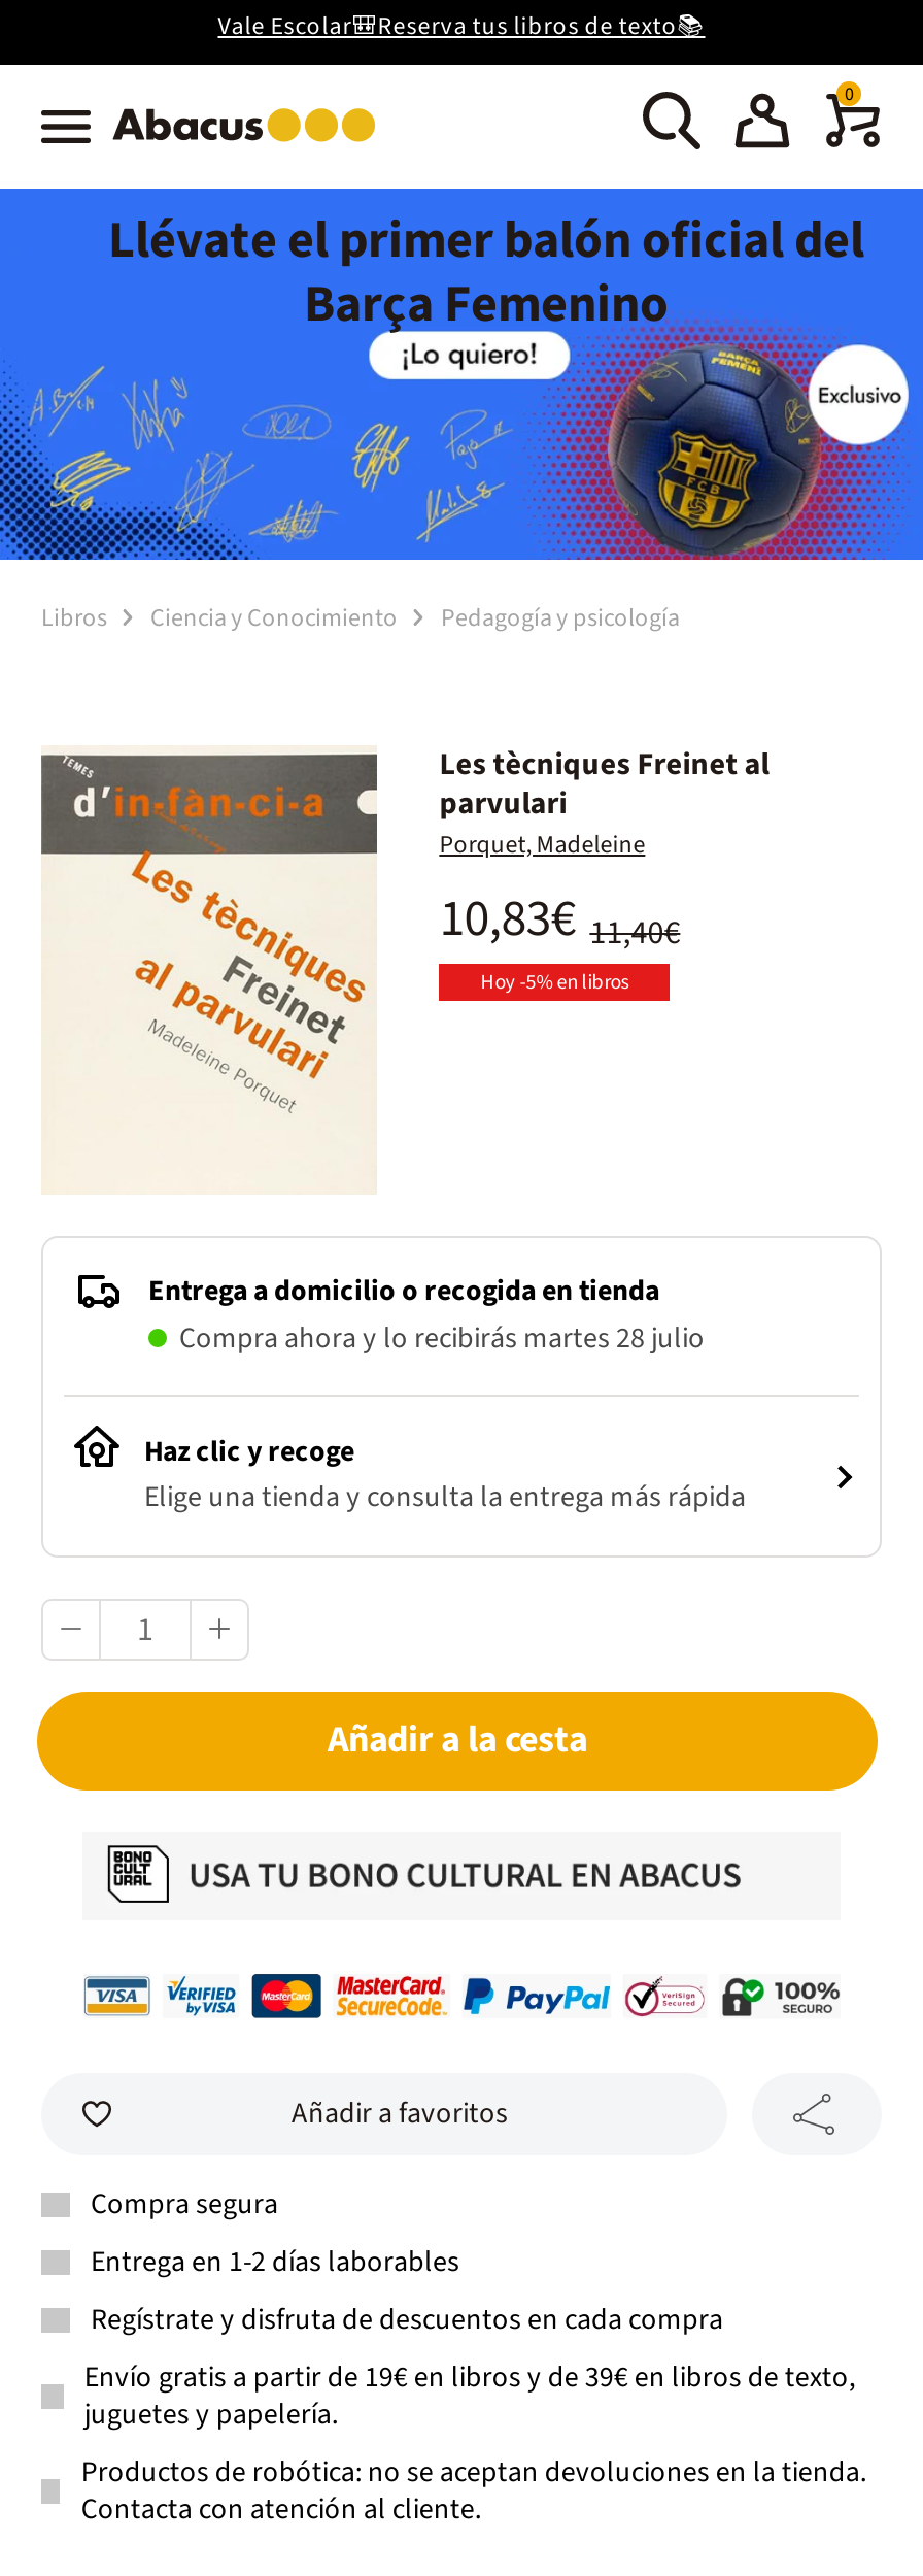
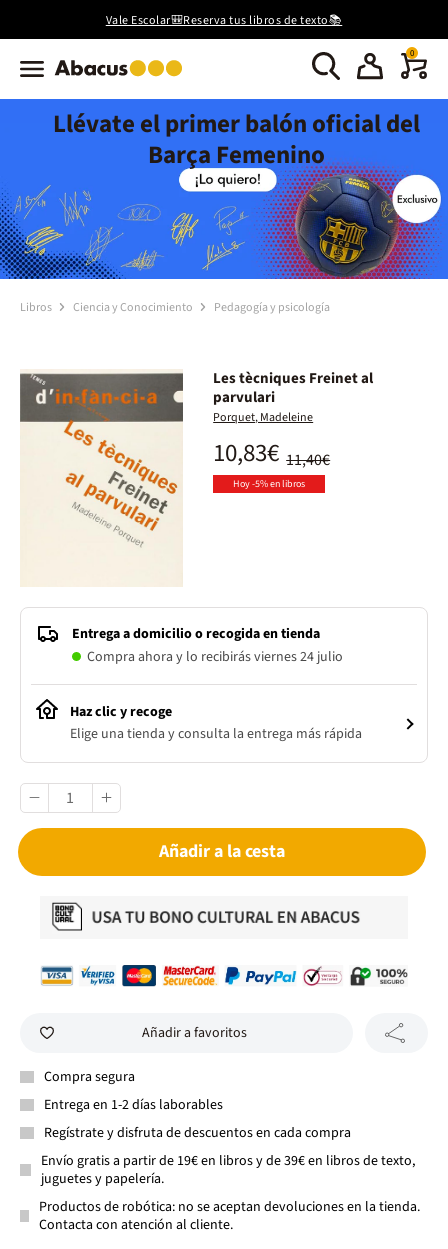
- Compra ahora y lo recibirás martes 28 julio
+ Compra ahora y lo recibirás viernes 24 julio
